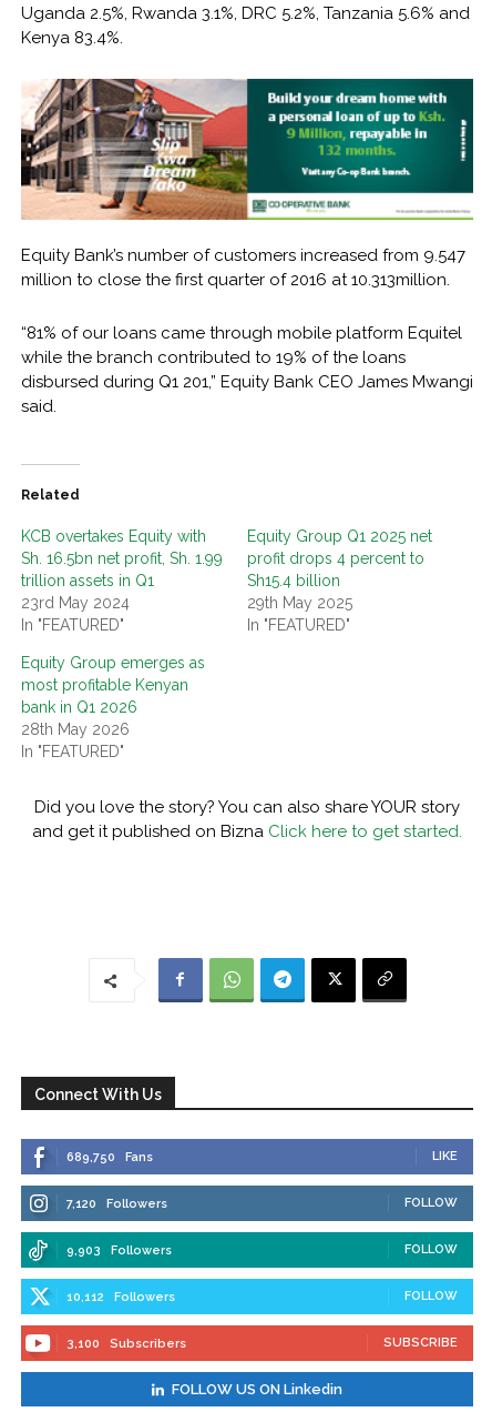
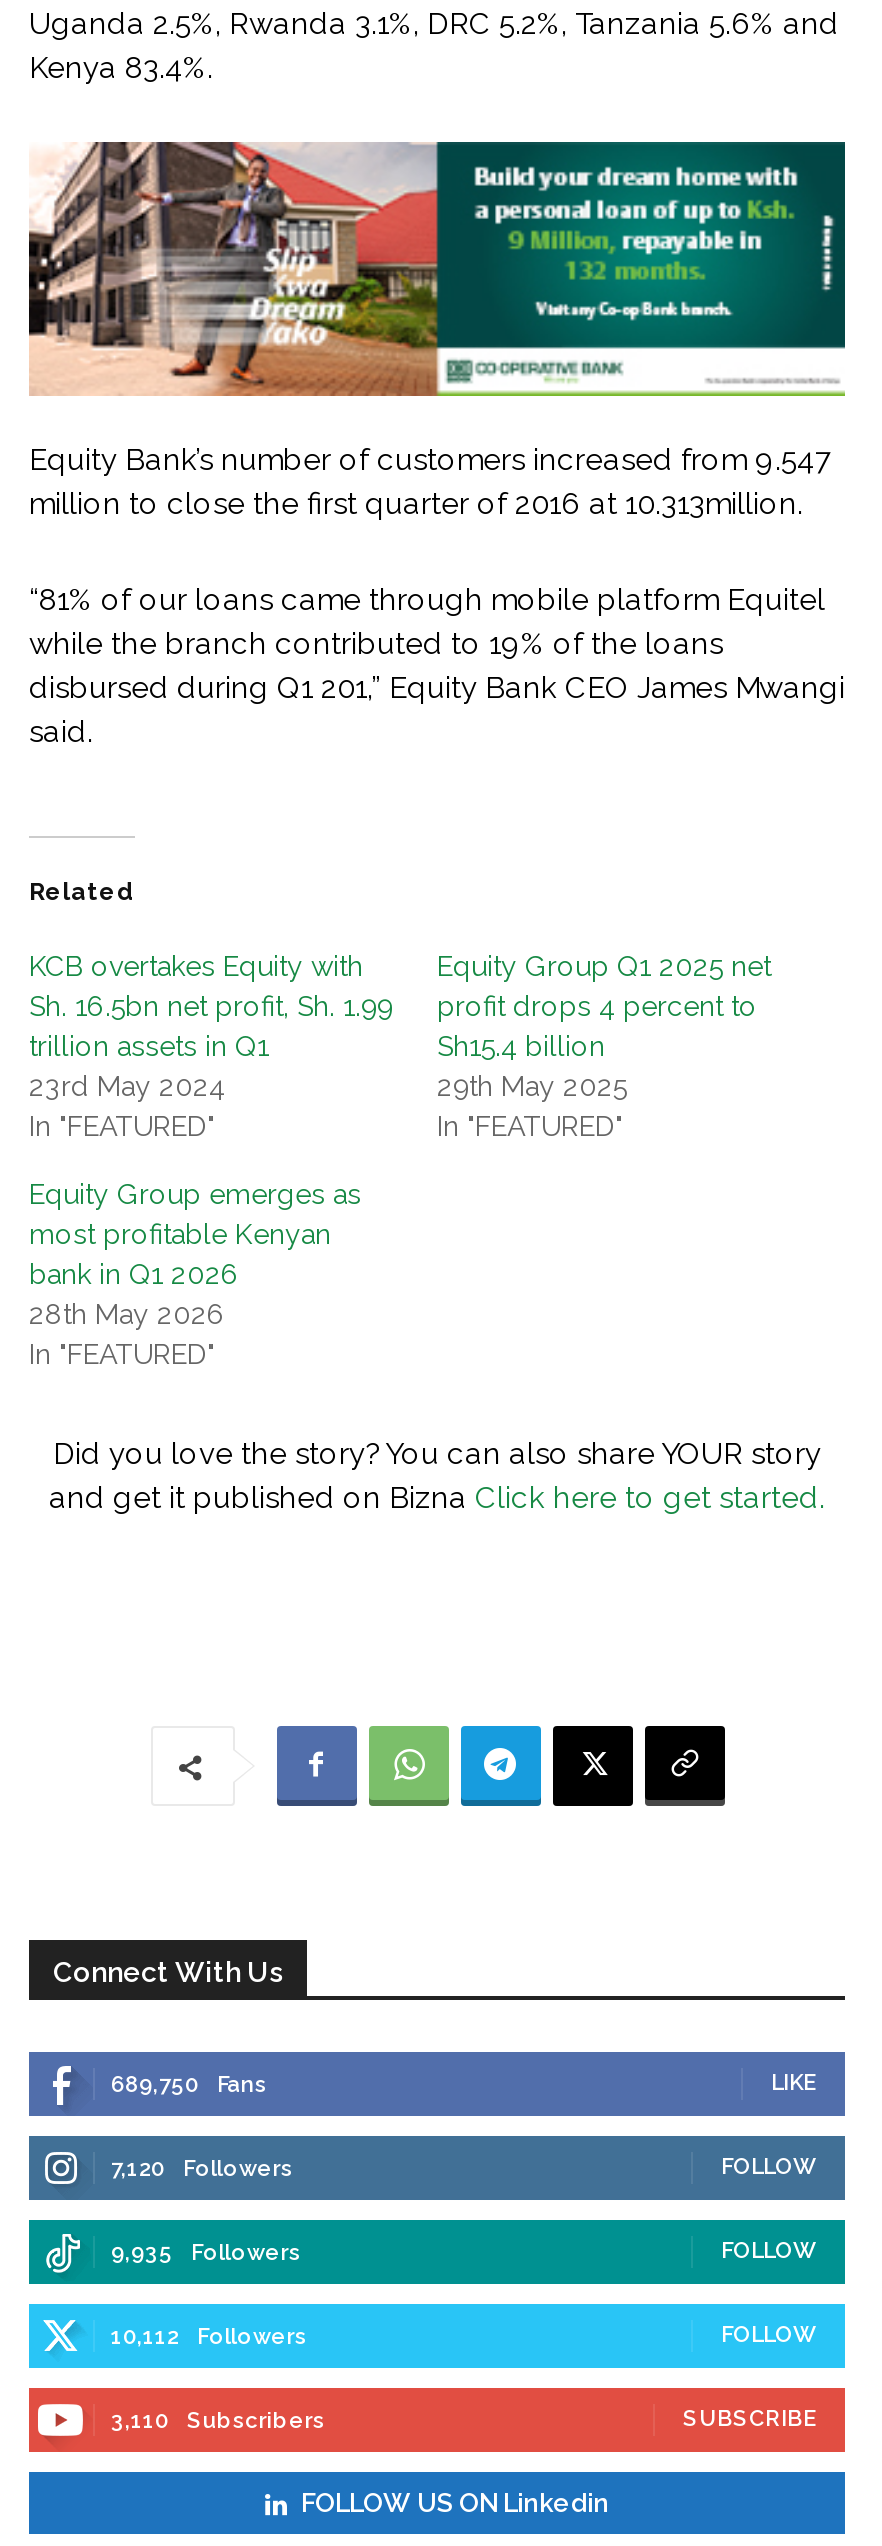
- 9,903 Followers
+ 9,935 Followers

- 3,100 Subscribers
+ 3,110 Subscribers
